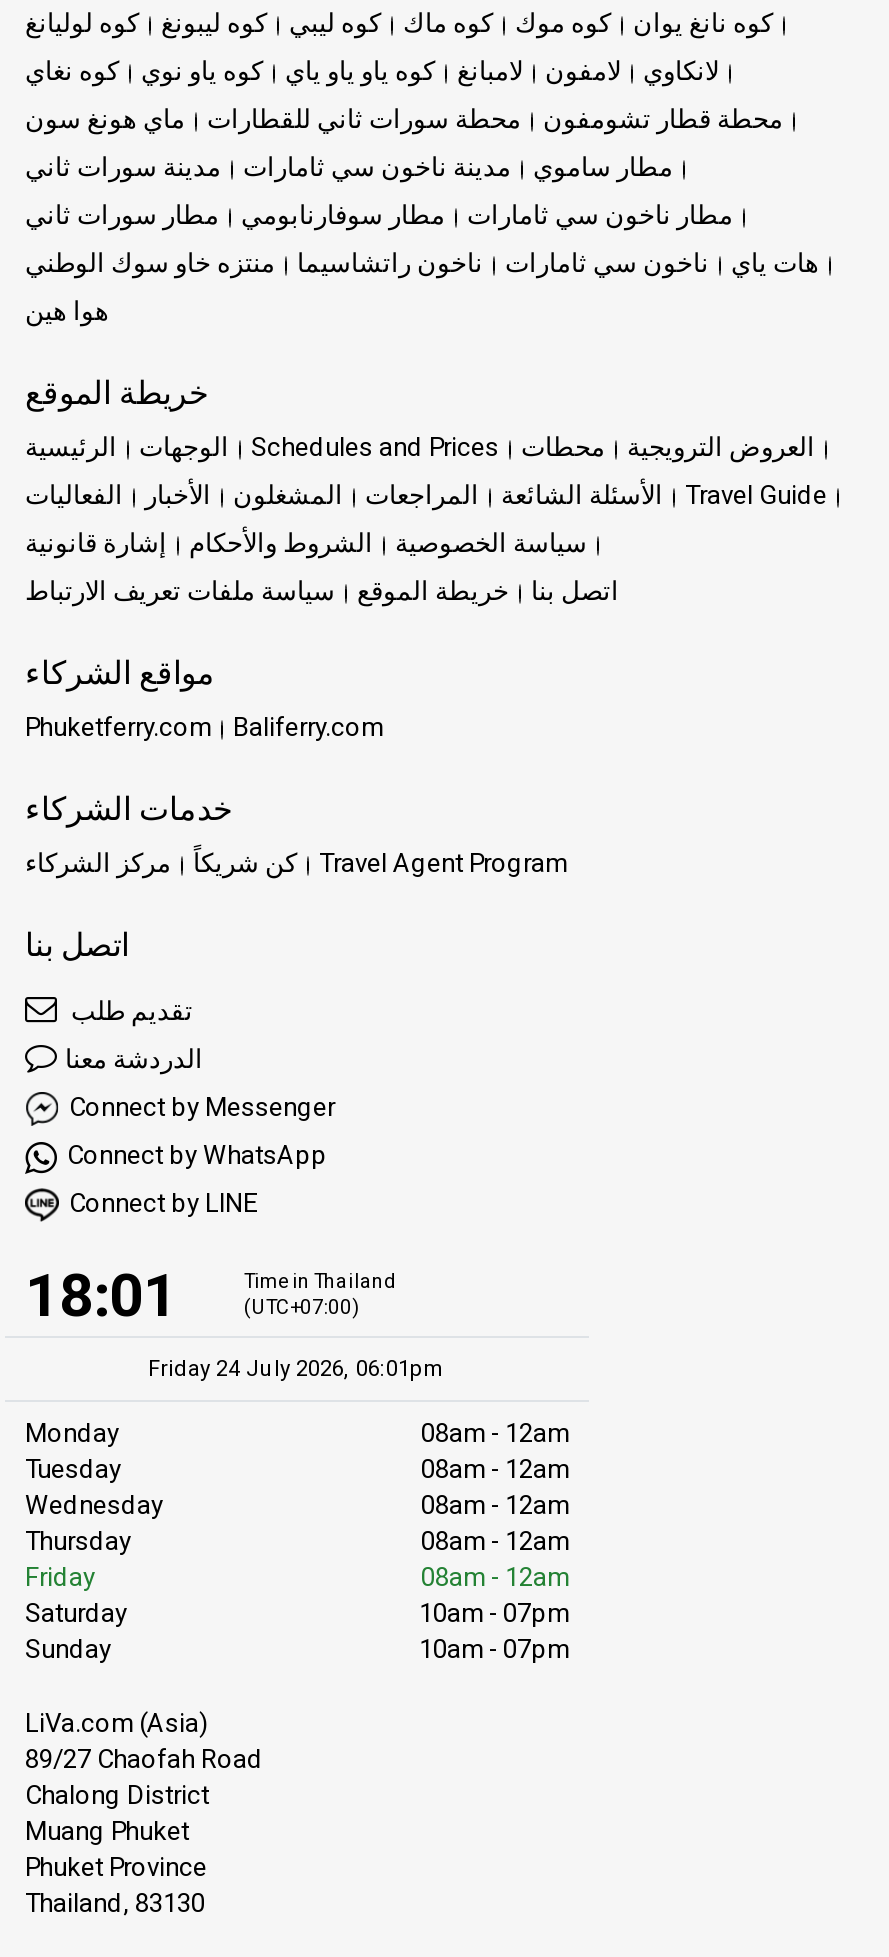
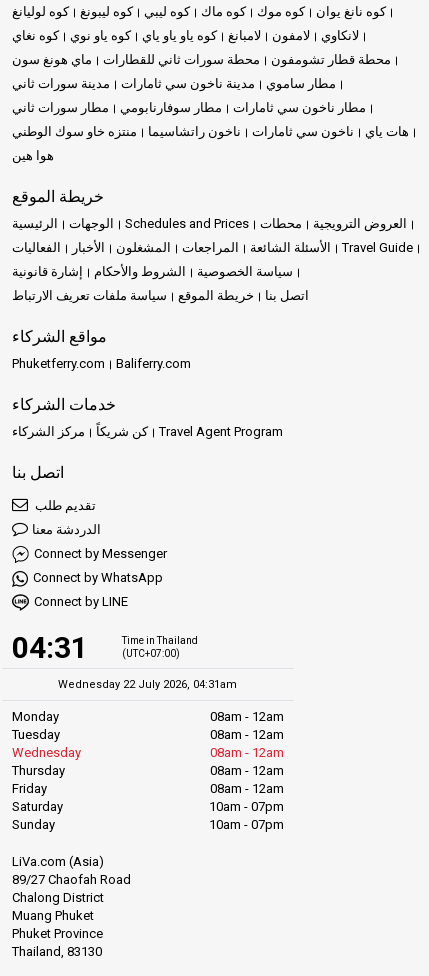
- 18:01
+ 04:31

- Friday 24 July 2026, 06:01pm
+ Wednesday 22 July 2026, 04:31am
